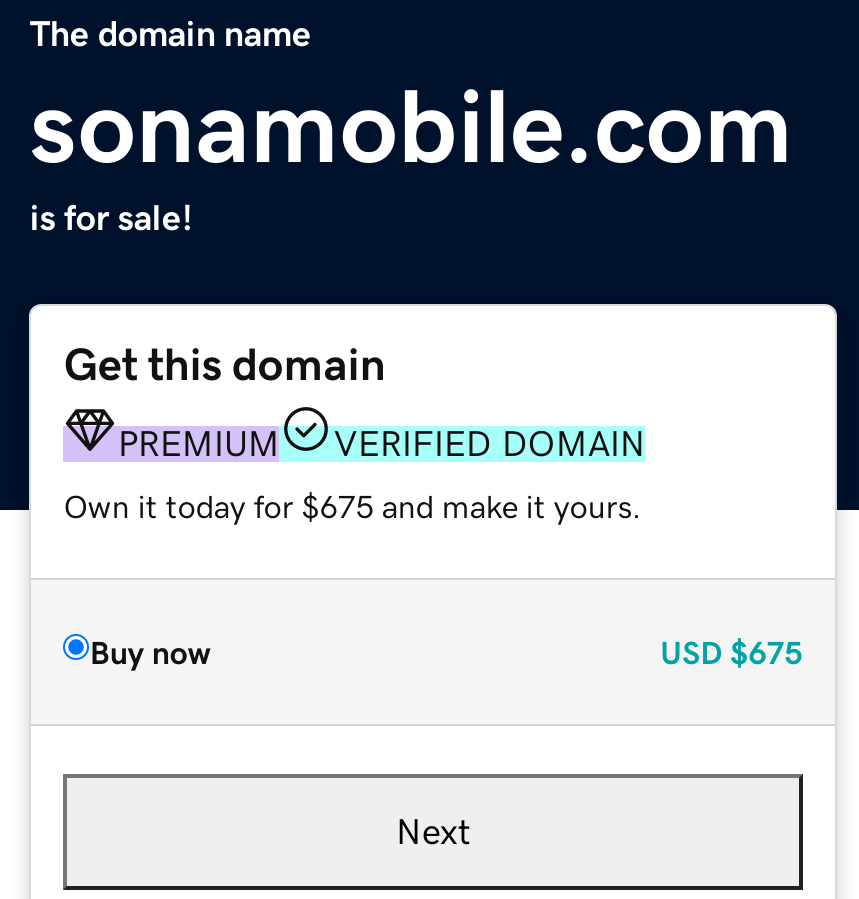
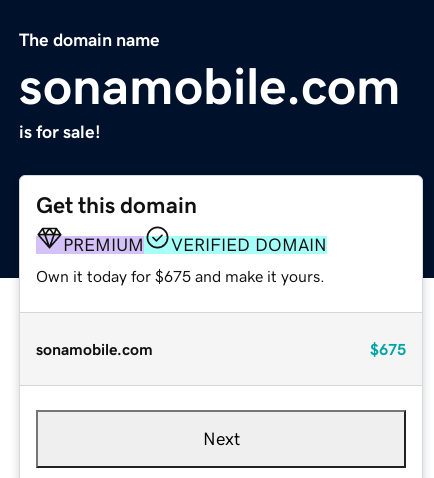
- Buy now
- USD $675
+ sonamobile.com
+ $675
